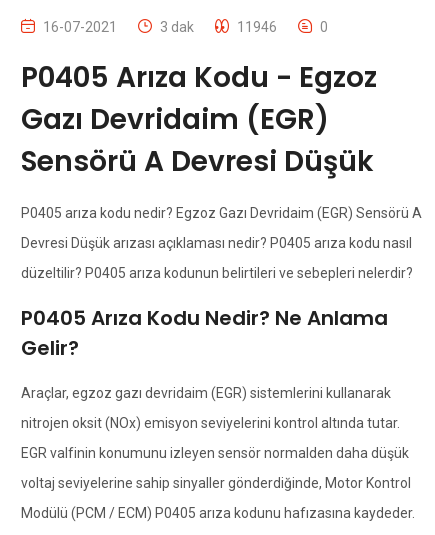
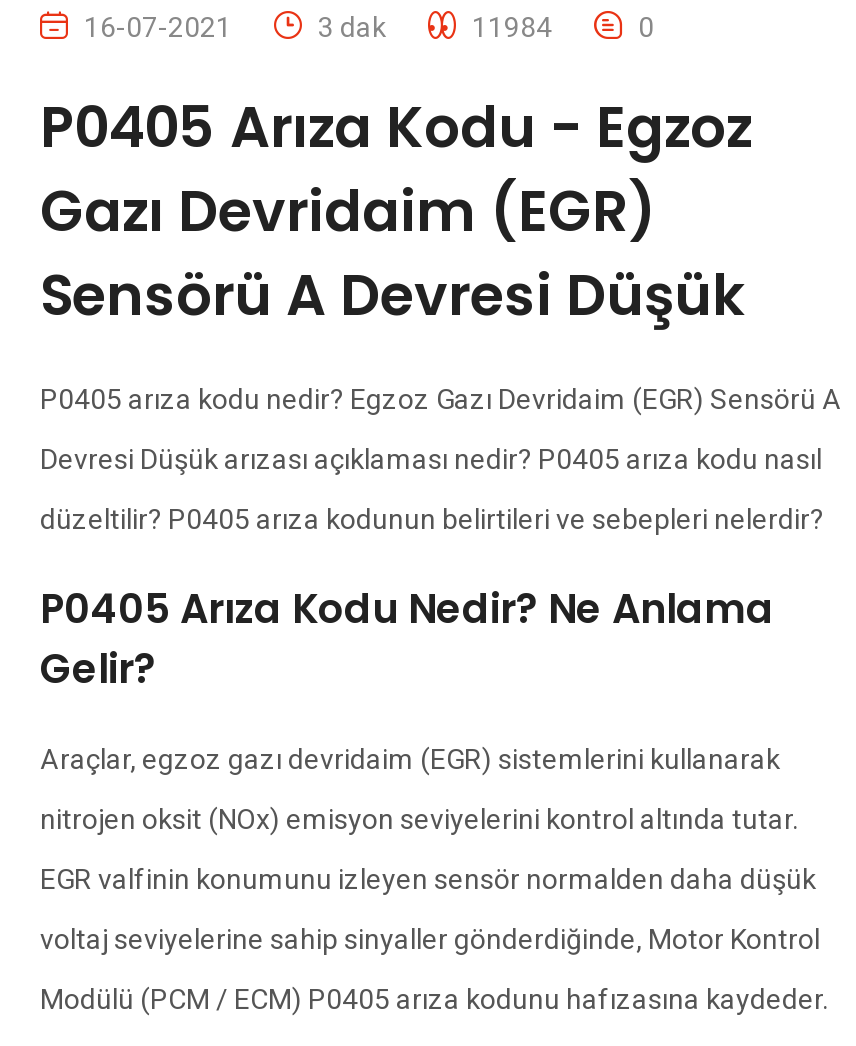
- 11946
+ 11984
